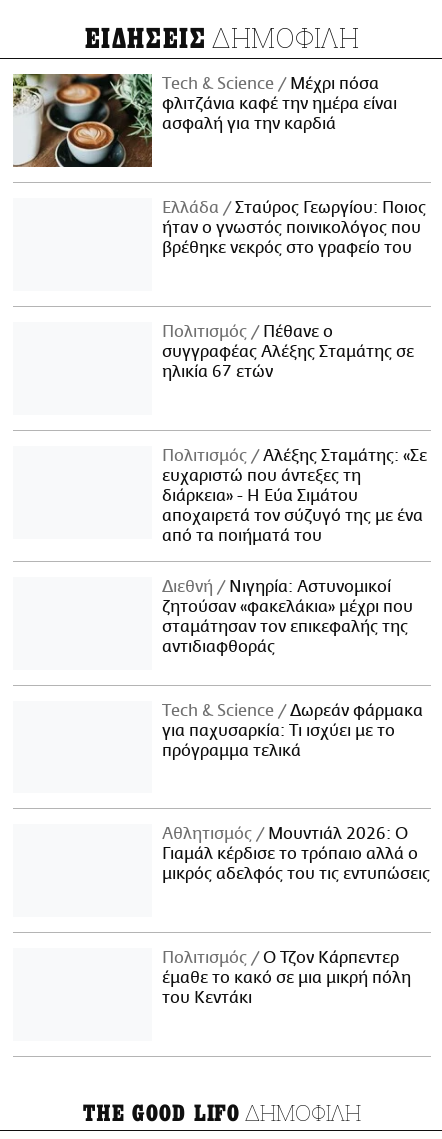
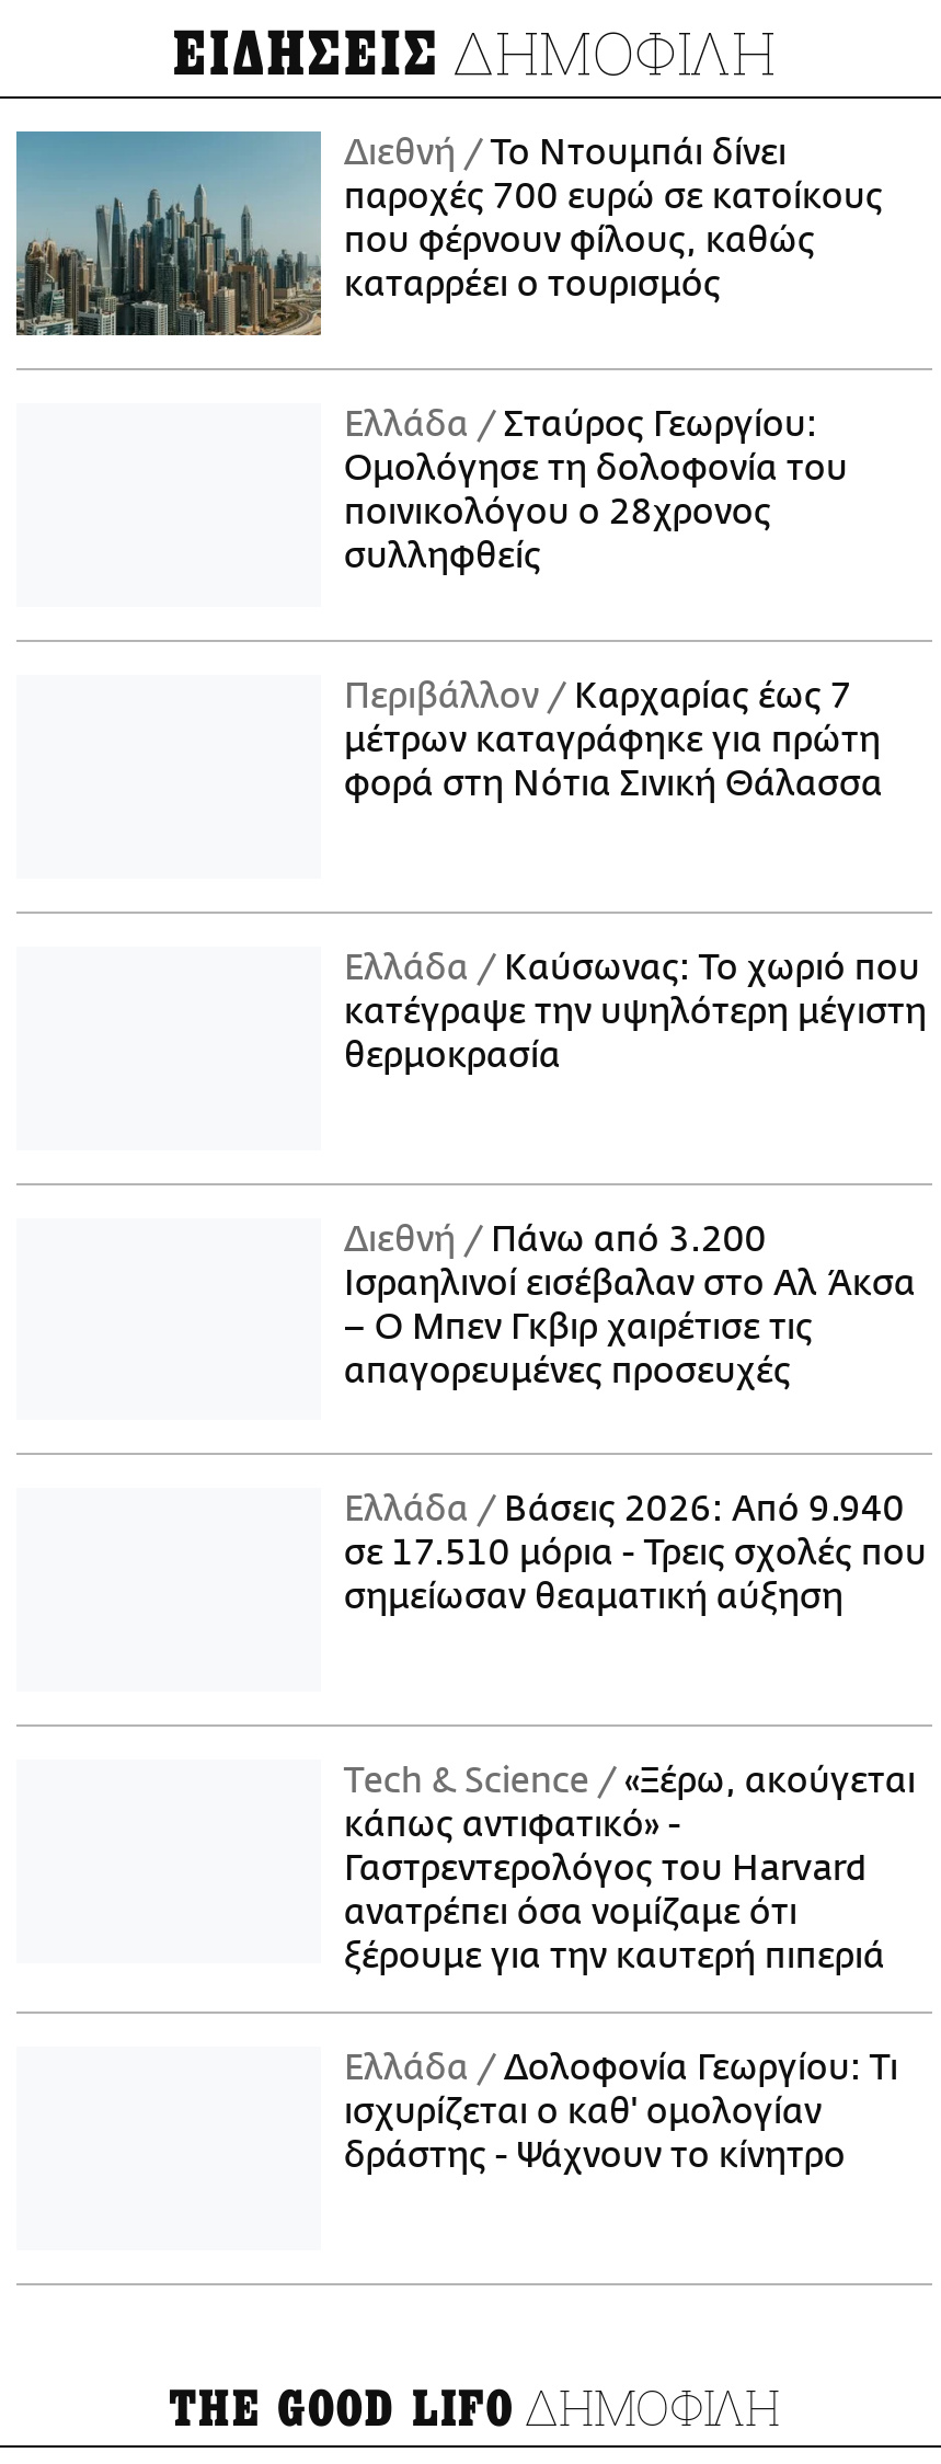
- [image]
- Τech & Science Μέχρι πόσα
- φλιτζάνια καφέ την ημέρα είναι
- ασφαλή για την καρδιά
+ [image]
+ Διεθνή Το Ντουμπάι δίνει
+ παροχές 700 ευρώ σε κατοίκους
+ που φέρνουν φίλους, καθώς
+ καταρρέει ο τουρισμός

- Ελλάδα Σταύρος Γεωργίου: Ποιος
- ήταν ο γνωστός ποινικολόγος που
- βρέθηκε νεκρός στο γραφείο του
+ Ελλάδα Σταύρος Γεωργίου:
+ Ομολόγησε τη δολοφονία του
+ ποινικολόγου ο 28χρονος
+ συλληφθείς

- Πολιτισμός Πέθανε ο
- συγγραφέας Αλέξης Σταμάτης σε
- ηλικία 67 ετών
+ Περιβάλλον Καρχαρίας έως 7
+ μέτρων καταγράφηκε για πρώτη
+ φορά στη Νότια Σινική Θάλασσα

- Πολιτισμός Αλέξης Σταμάτης: «Σε
- ευχαριστώ που άντεξες τη
- διάρκεια» - Η Εύα Σιμάτου
- αποχαιρετά τον σύζυγό της με ένα
- από τα ποιήματά του
+ Ελλάδα Καύσωνας: Το χωριό που
+ κατέγραψε την υψηλότερη μέγιστη
+ θερμοκρασία

- Διεθνή Νιγηρία: Αστυνομικοί
- ζητούσαν «φακελάκια» μέχρι που
- σταμάτησαν τον επικεφαλής της
- αντιδιαφθοράς
+ Διεθνή Πάνω από 3.200
+ Ισραηλινοί εισέβαλαν στο Αλ Άκσα
+ – Ο Μπεν Γκβιρ χαιρέτισε τις
+ απαγορευμένες προσευχές

- Τech & Science Δωρεάν φάρμακα
- για παχυσαρκία: Τι ισχύει με το
- πρόγραμμα τελικά
+ Ελλάδα Βάσεις 2026: Από 9.940
+ σε 17.510 μόρια - Τρεις σχολές που
+ σημείωσαν θεαματική αύξηση

- Αθλητισμός Μουντιάλ 2026: Ο
- Γιαμάλ κέρδισε το τρόπαιο αλλά ο
- μικρός αδελφός του τις εντυπώσεις
+ Τech & Science «Ξέρω, ακούγεται
+ κάπως αντιφατικό» -
+ Γαστρεντερολόγος του Harvard
+ ανατρέπει όσα νομίζαμε ότι
+ ξέρουμε για την καυτερή πιπεριά

- Πολιτισμός Ο Τζον Κάρπεντερ
- έμαθε το κακό σε μια μικρή πόλη
- του Κεντάκι
+ Ελλάδα Δολοφονία Γεωργίου: Τι
+ ισχυρίζεται ο καθ' ομολογίαν
+ δράστης - Ψάχνουν το κίνητρο
